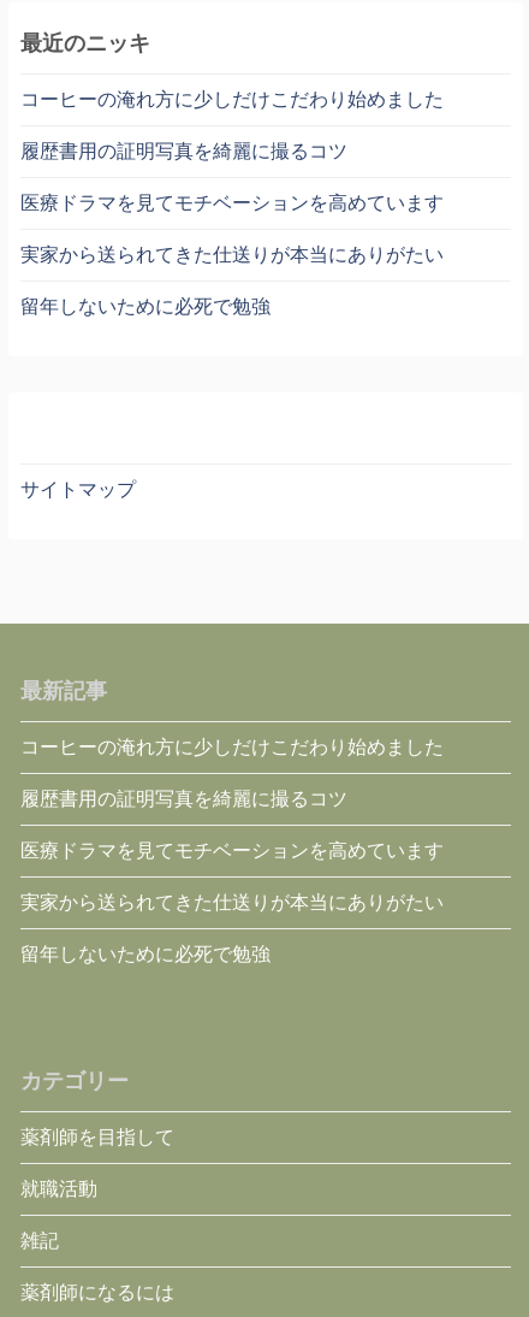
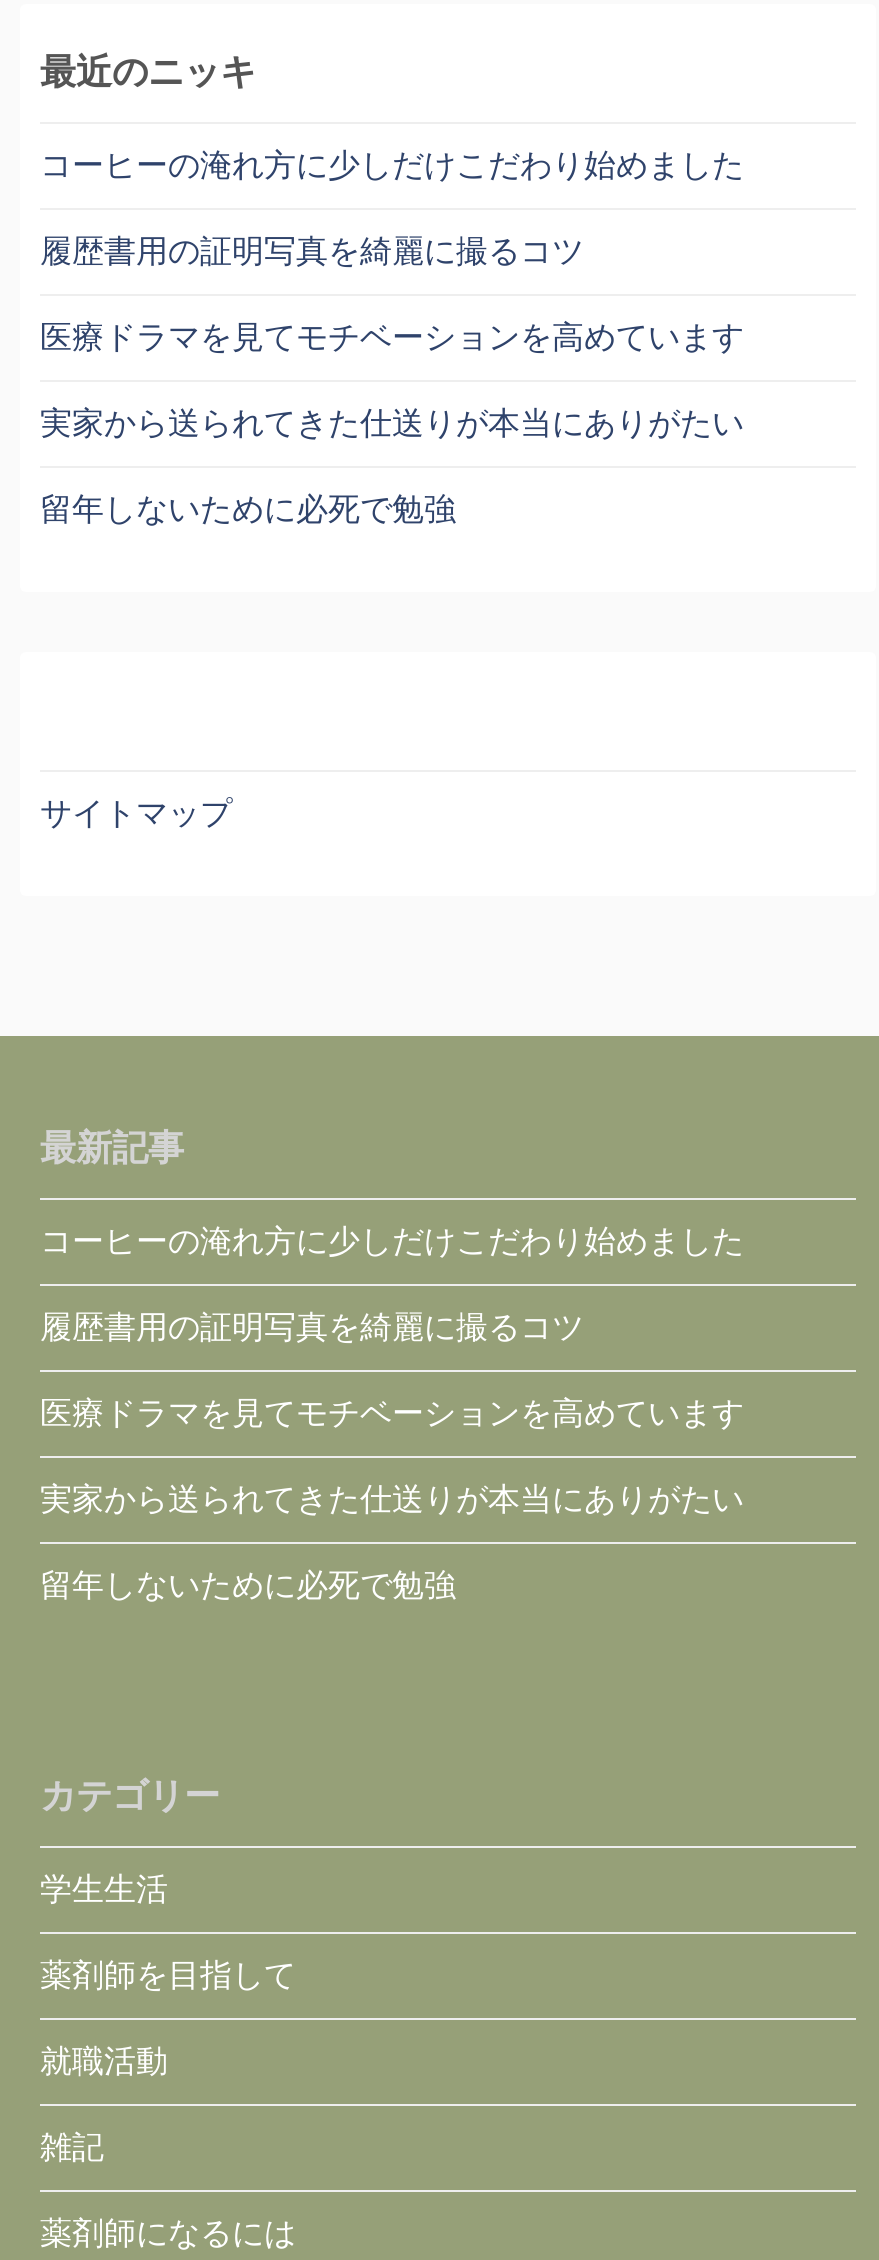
+ 学生生活
